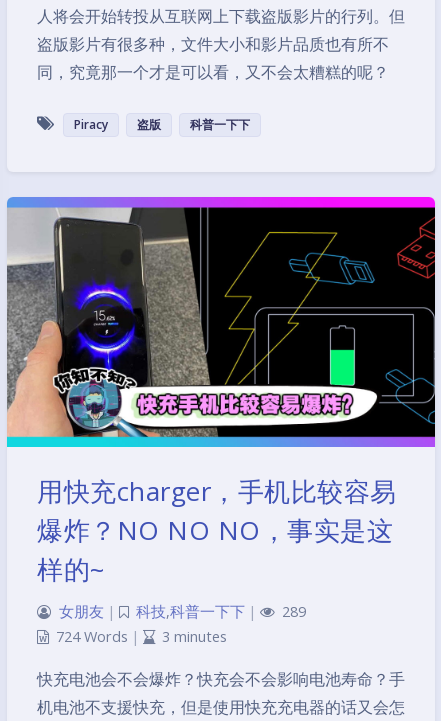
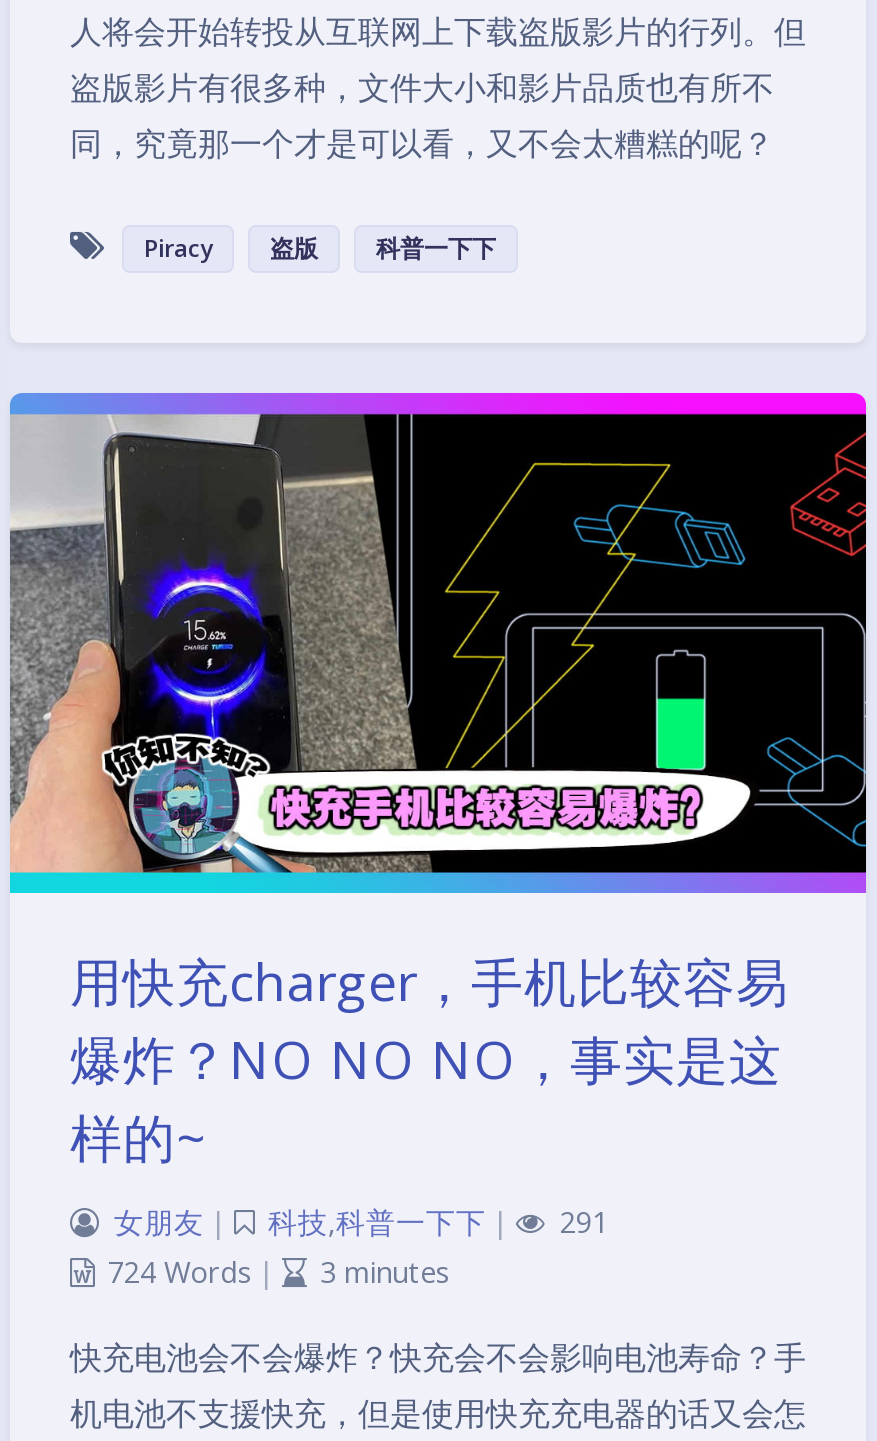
- 289
+ 291
